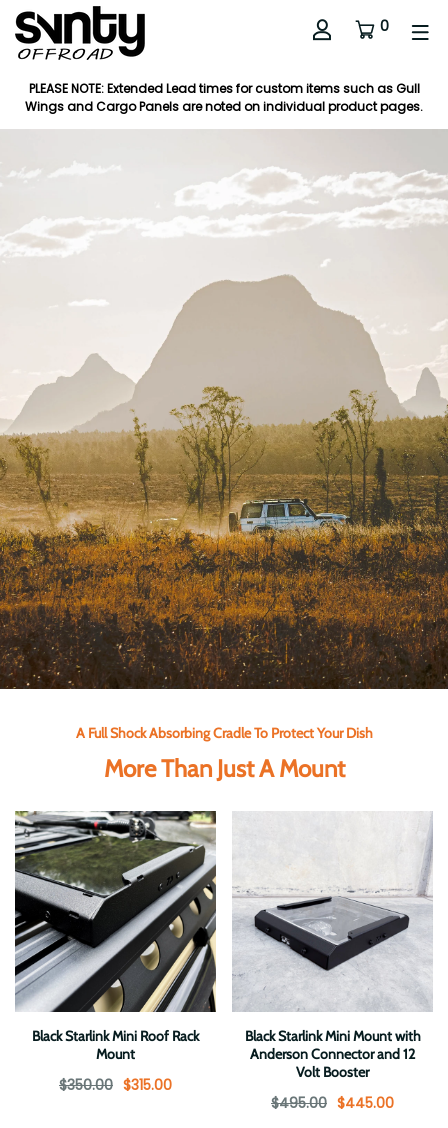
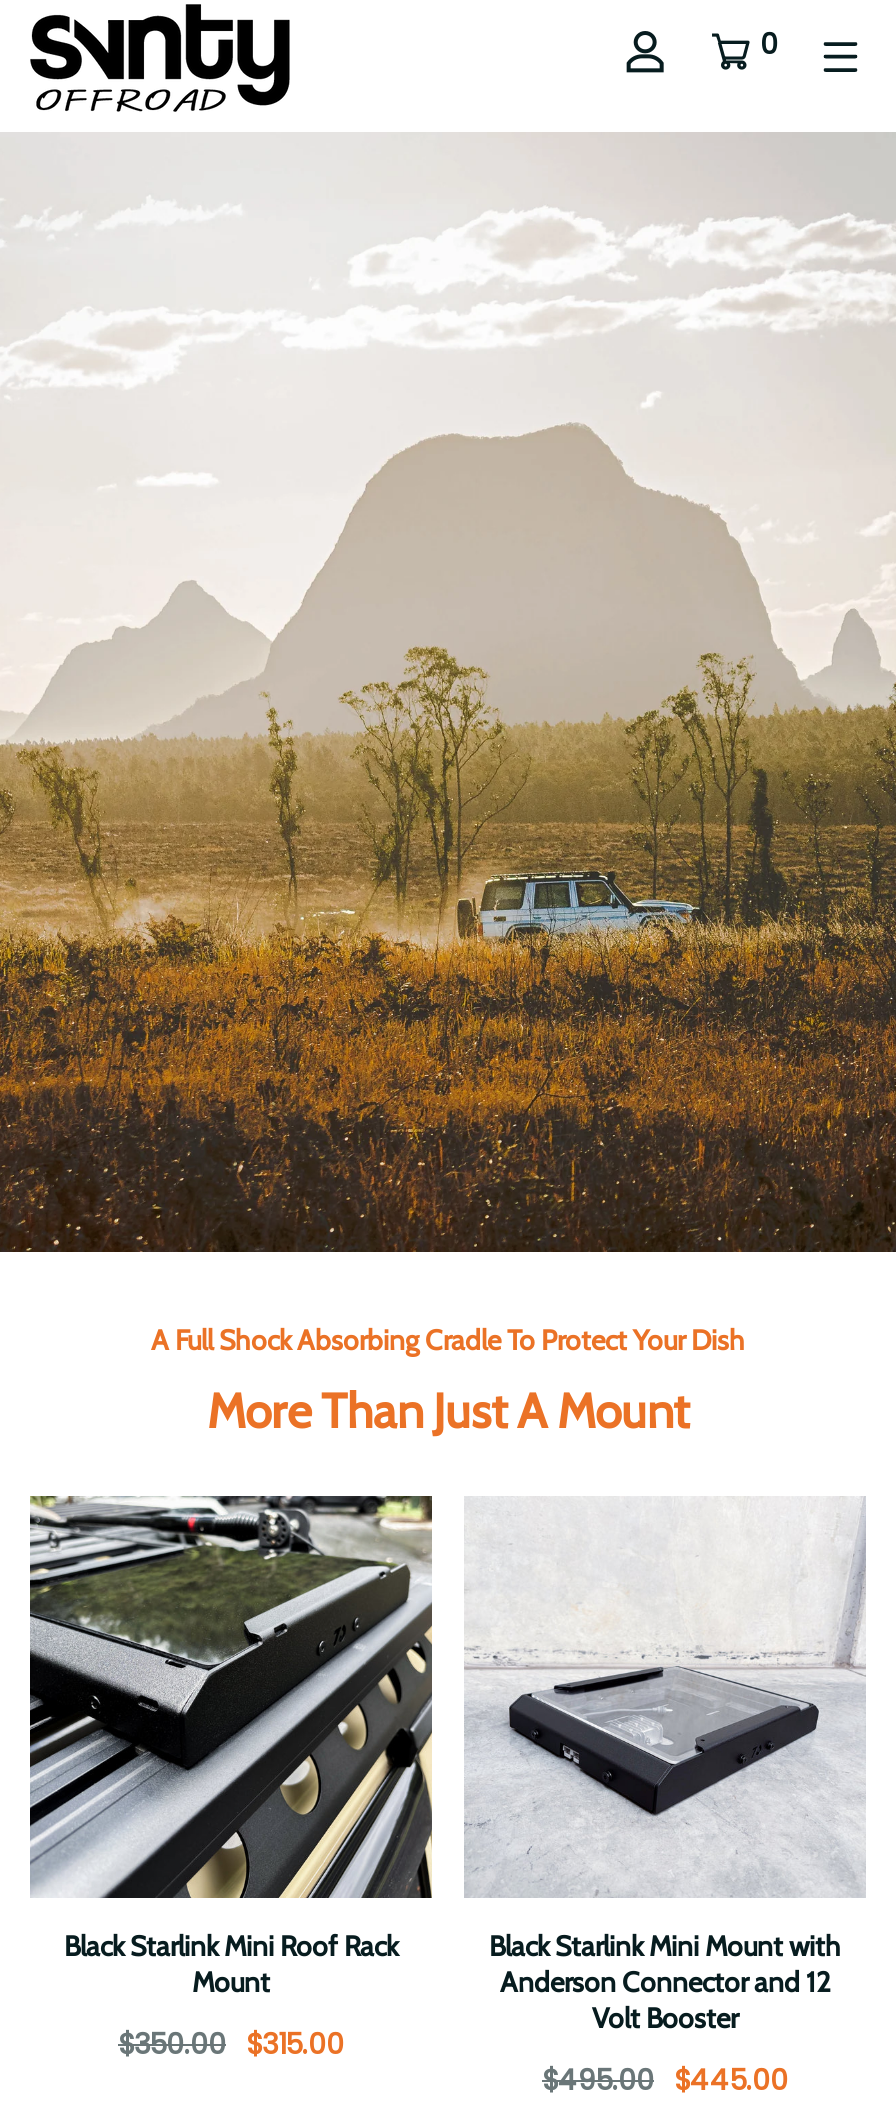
- PLEASE NOTE: Extended Lead times for custom items such as Gull
- Wings and Cargo Panels are noted on individual product pages.
